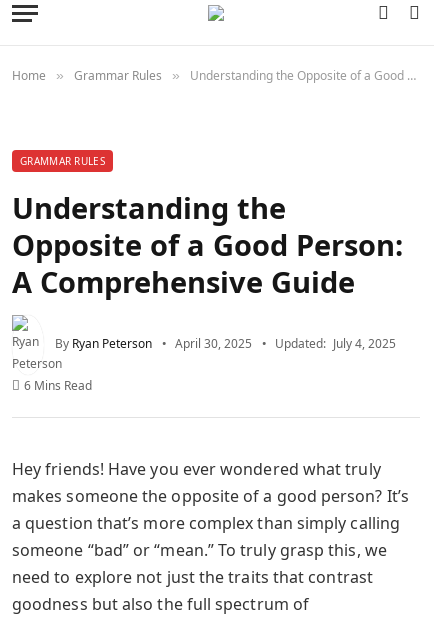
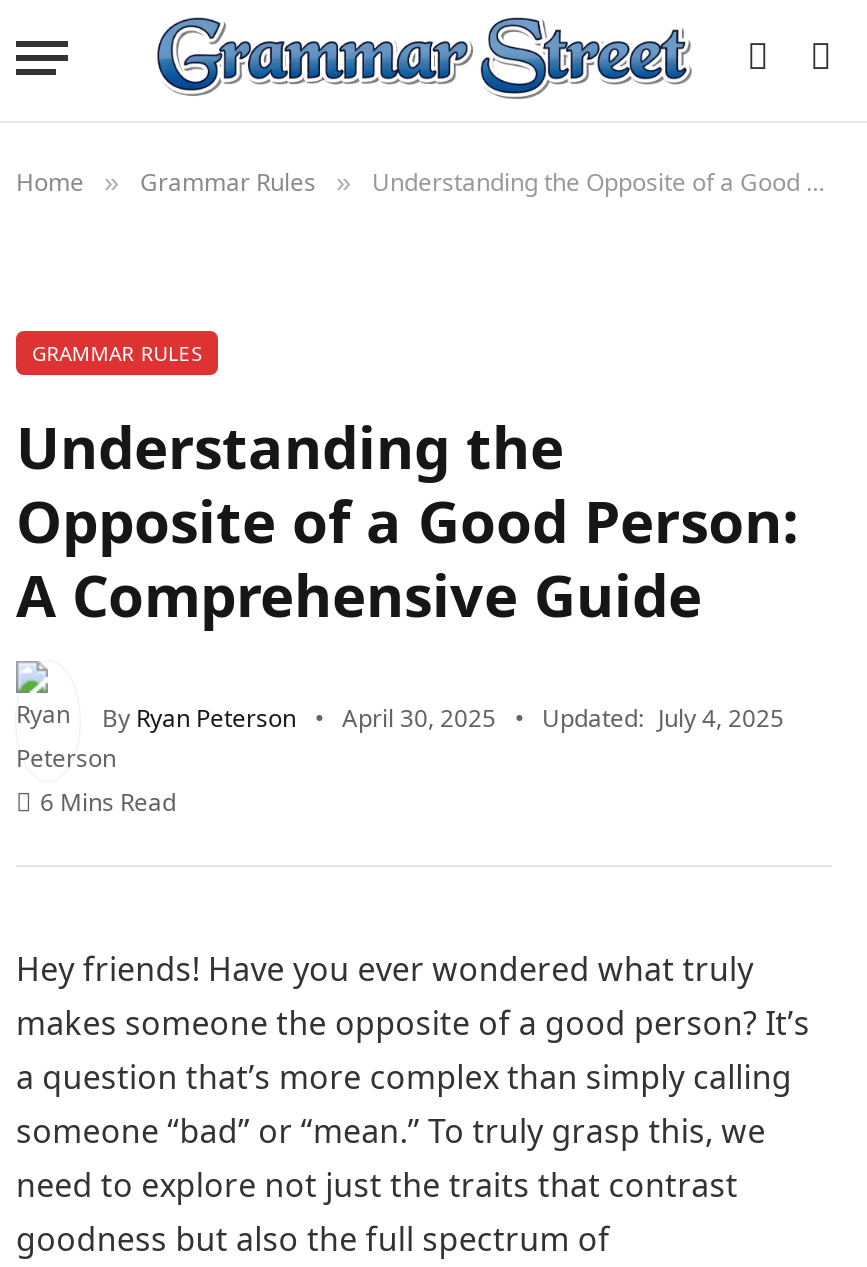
+ [image]
